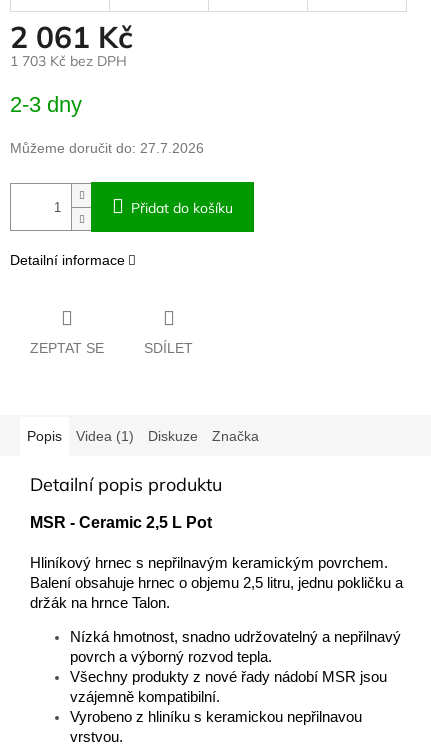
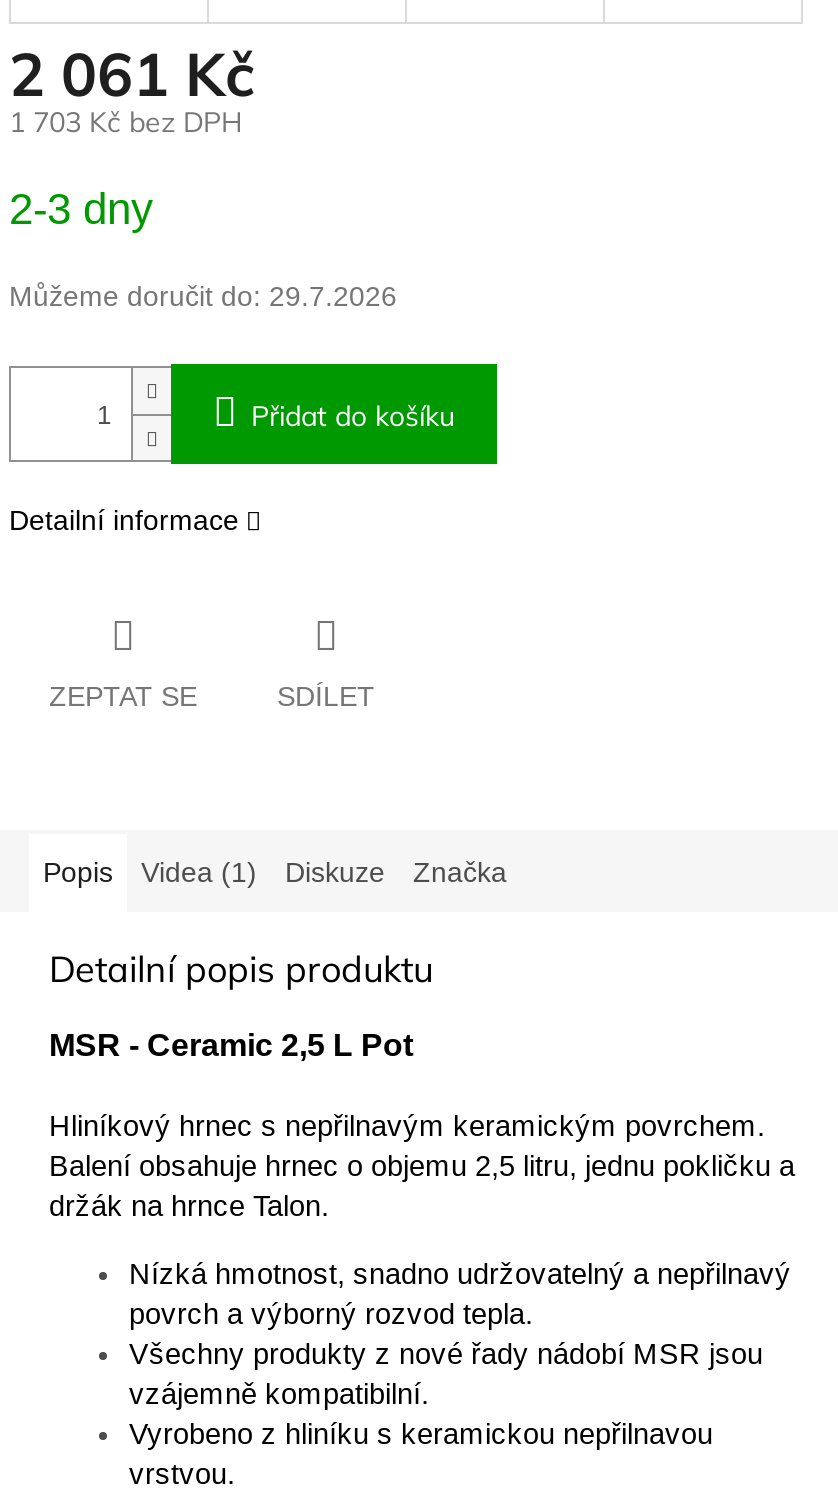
- Můžeme doručit do: 27.7.2026
+ Můžeme doručit do: 29.7.2026
